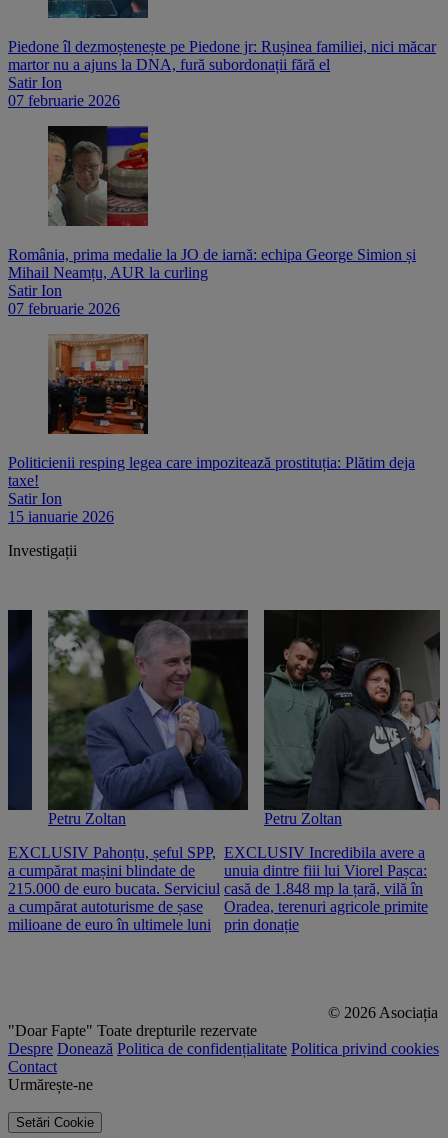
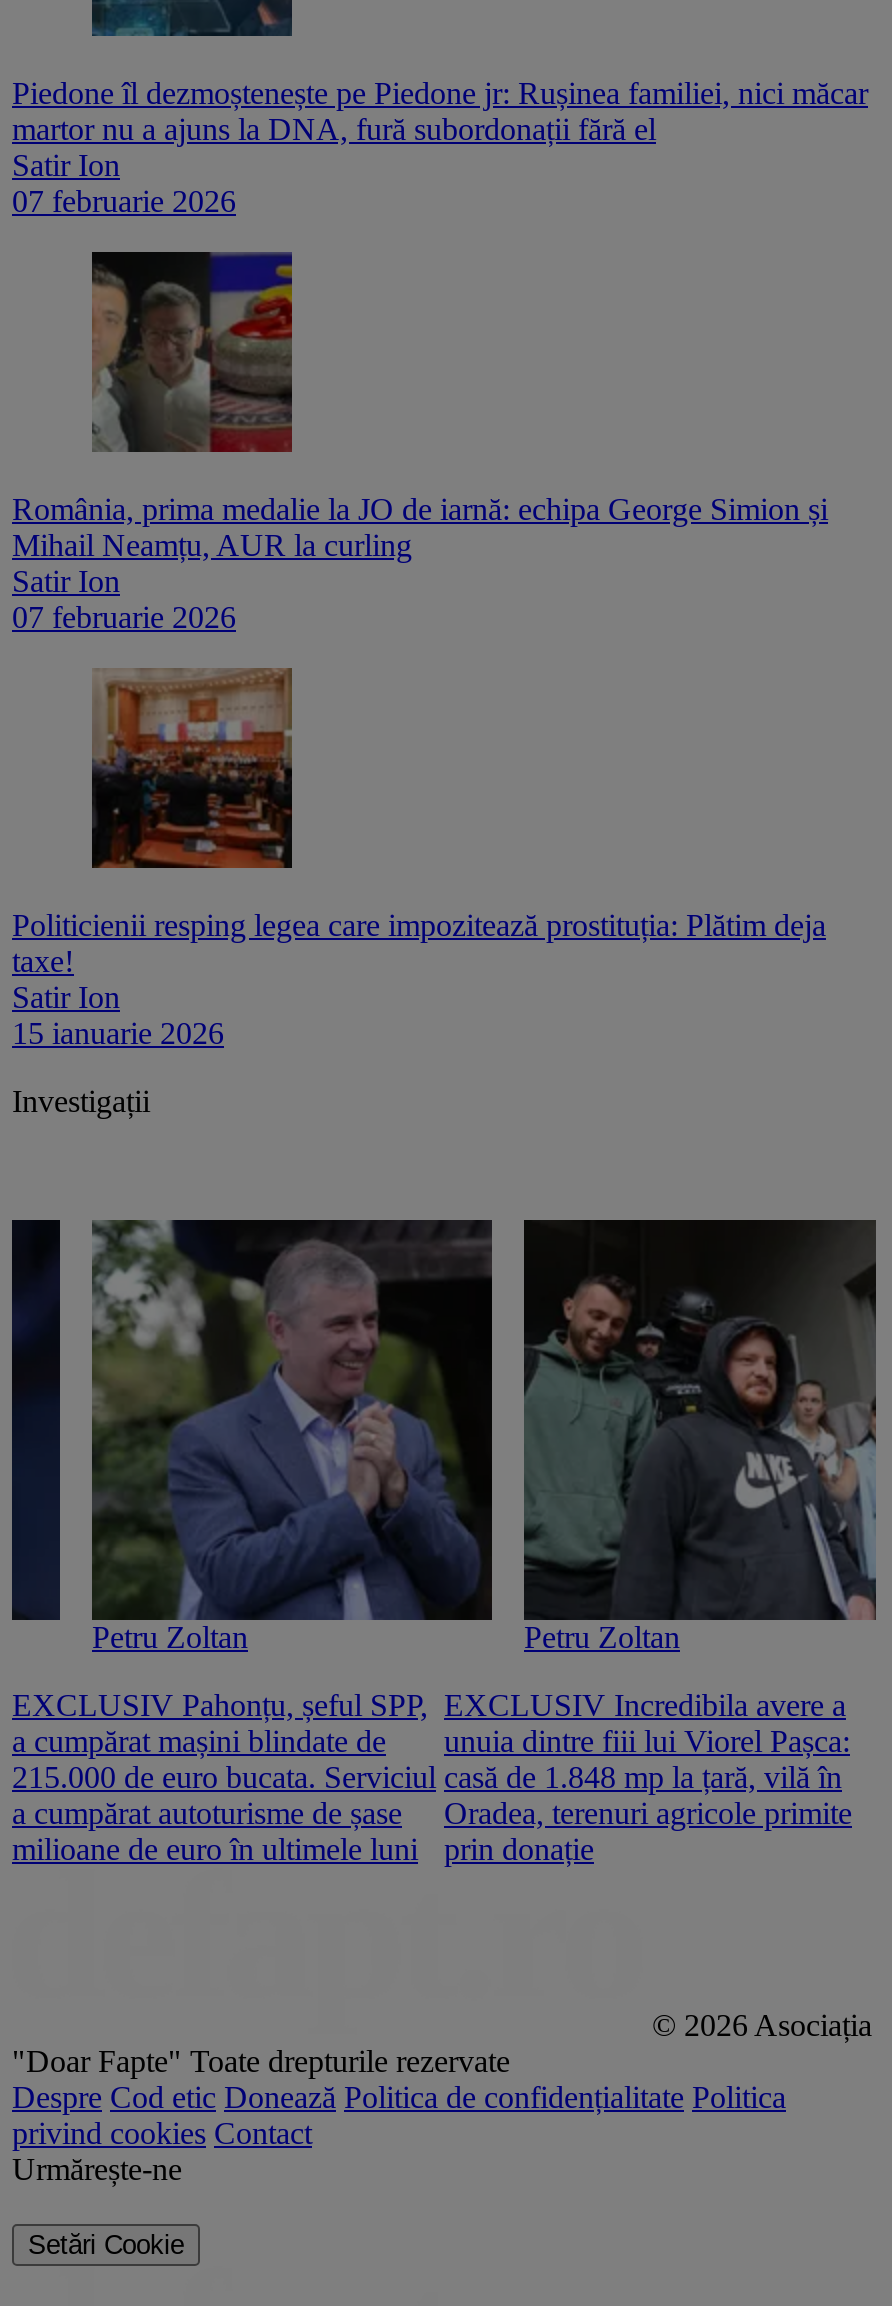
- Despre Donează Politica de confidențialitate Politica privind cookies
- Contact
+ Despre Cod etic Donează Politica de confidențialitate Politica
+ privind cookies Contact
